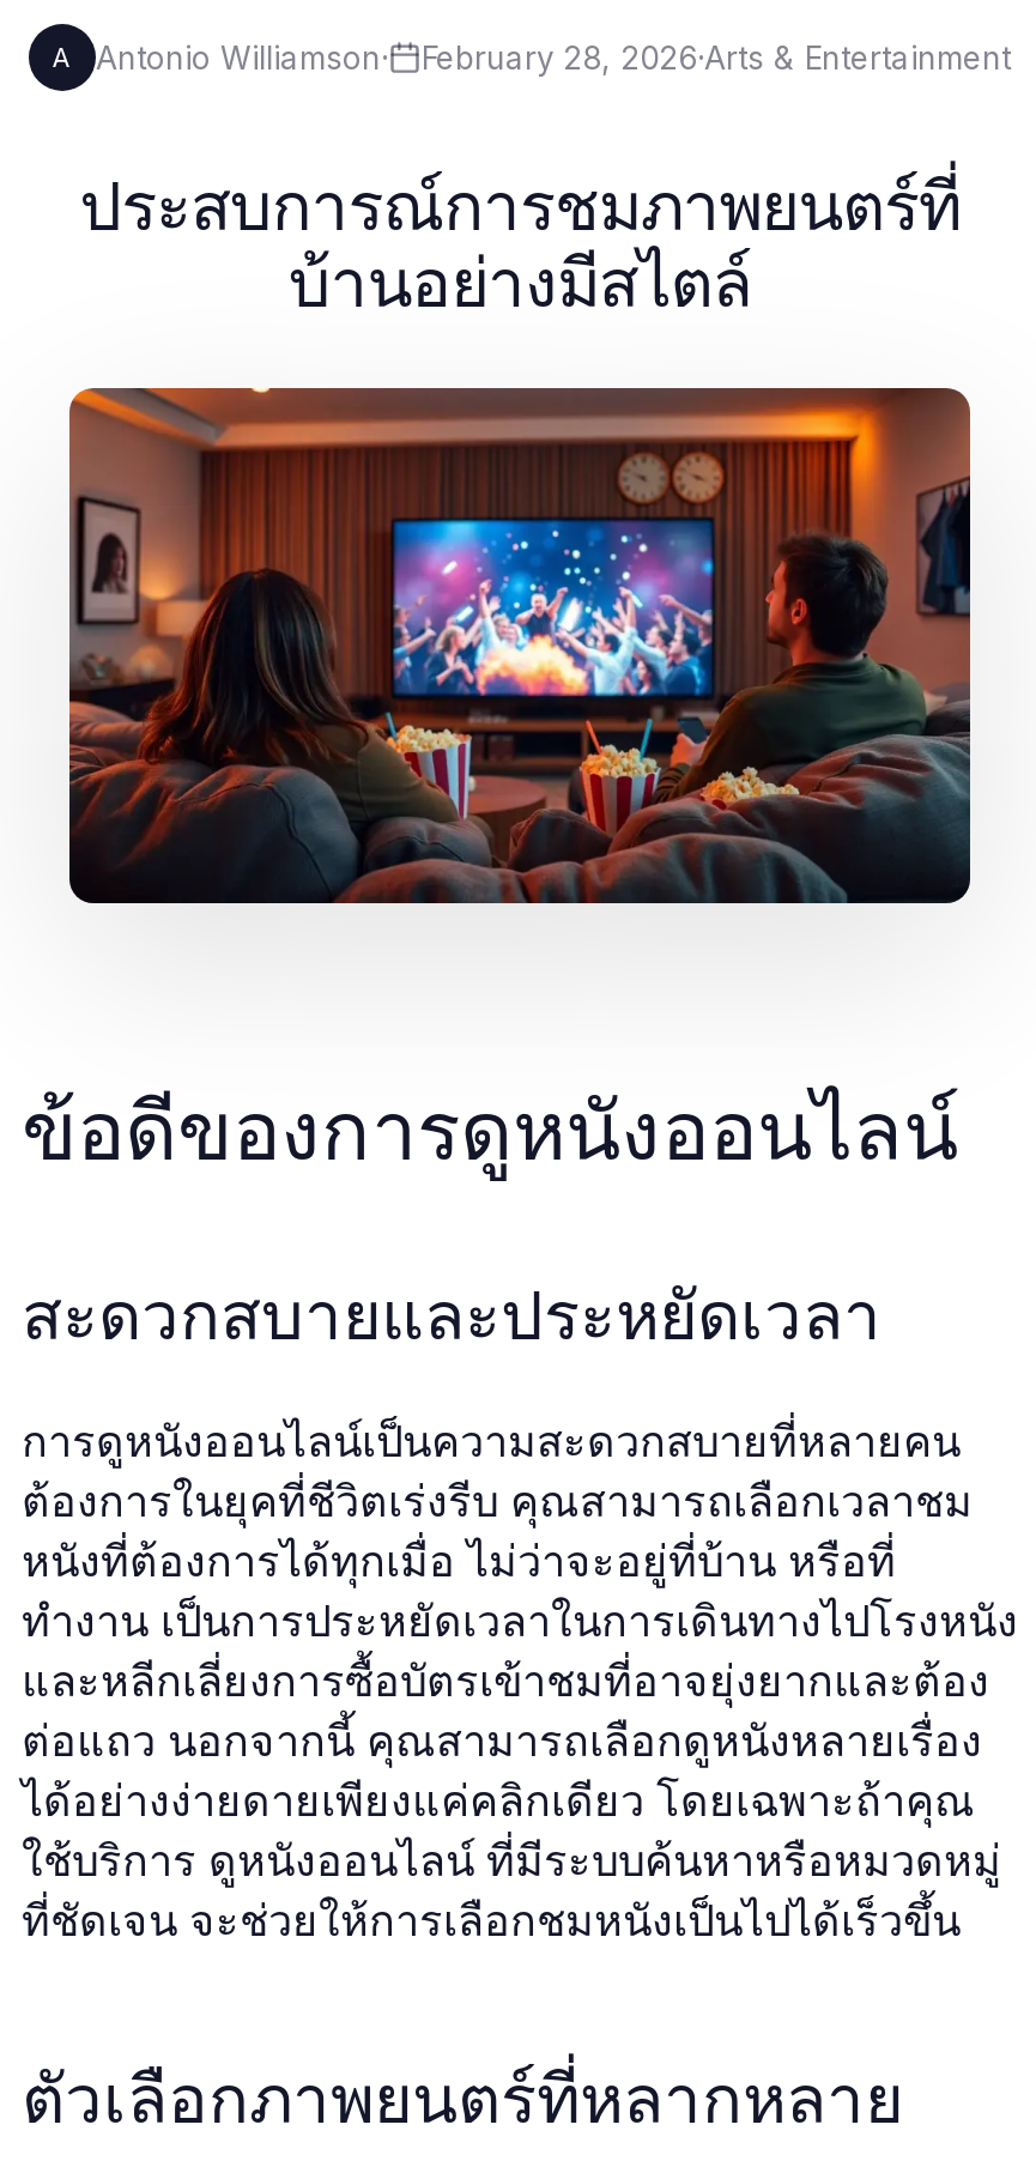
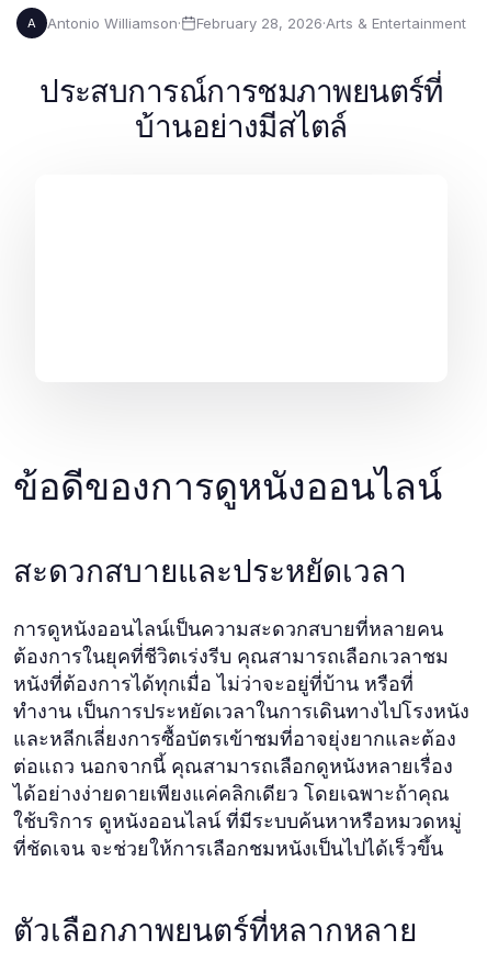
- [image]
